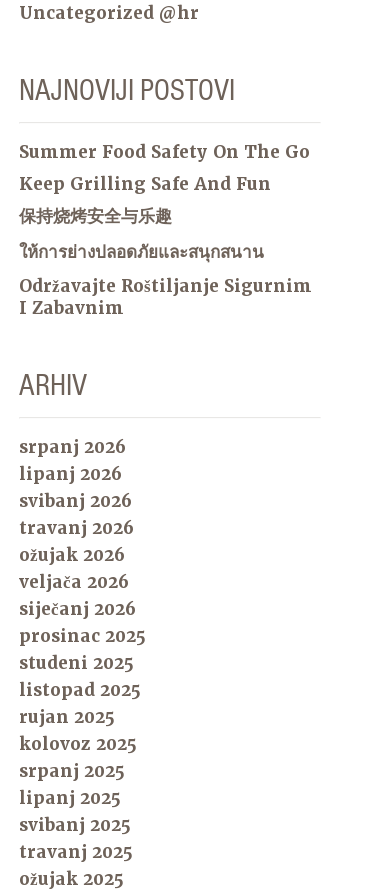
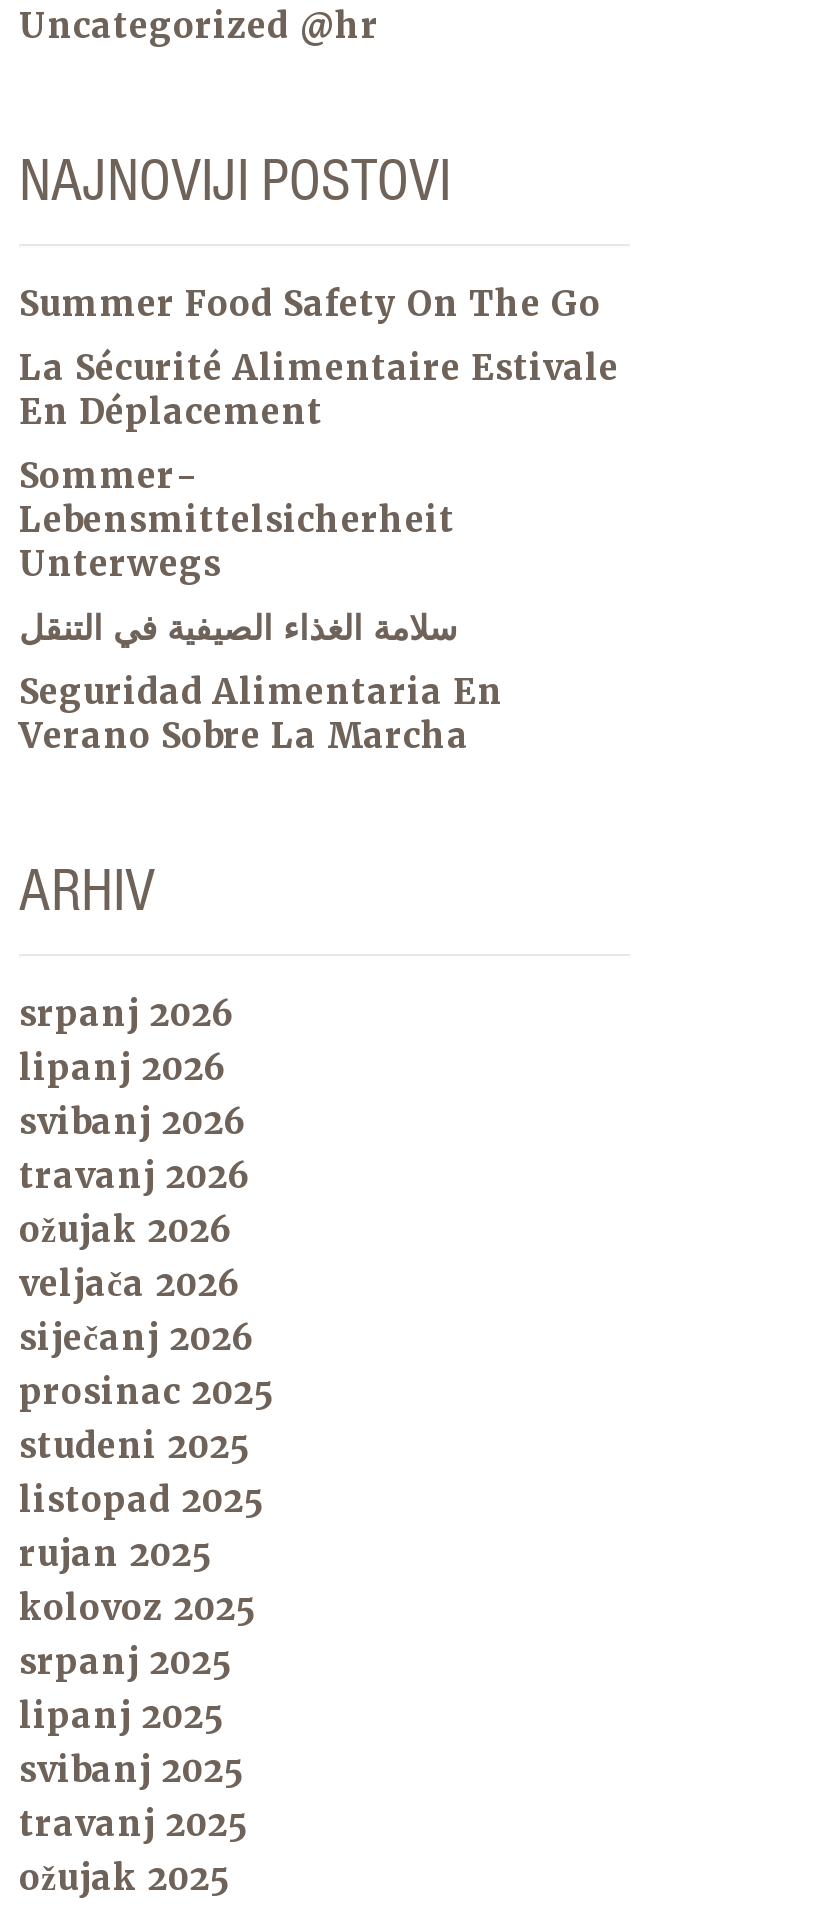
- Keep Grilling Safe And Fun
+ La Sécurité Alimentaire Estivale
+ En Déplacement

- 保持烧烤安全与乐趣
+ Sommer-
+ Lebensmittelsicherheit
+ Unterwegs

- ให้การย่างปลอดภัยและสนุกสนาน
+ سلامة الغذاء الصيفية في التنقل

- Održavajte Roštiljanje Sigurnim
- I Zabavnim
+ Seguridad Alimentaria En
+ Verano Sobre La Marcha
